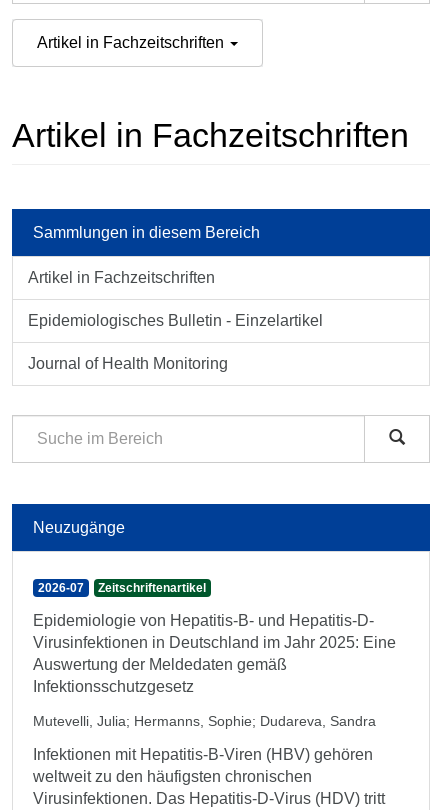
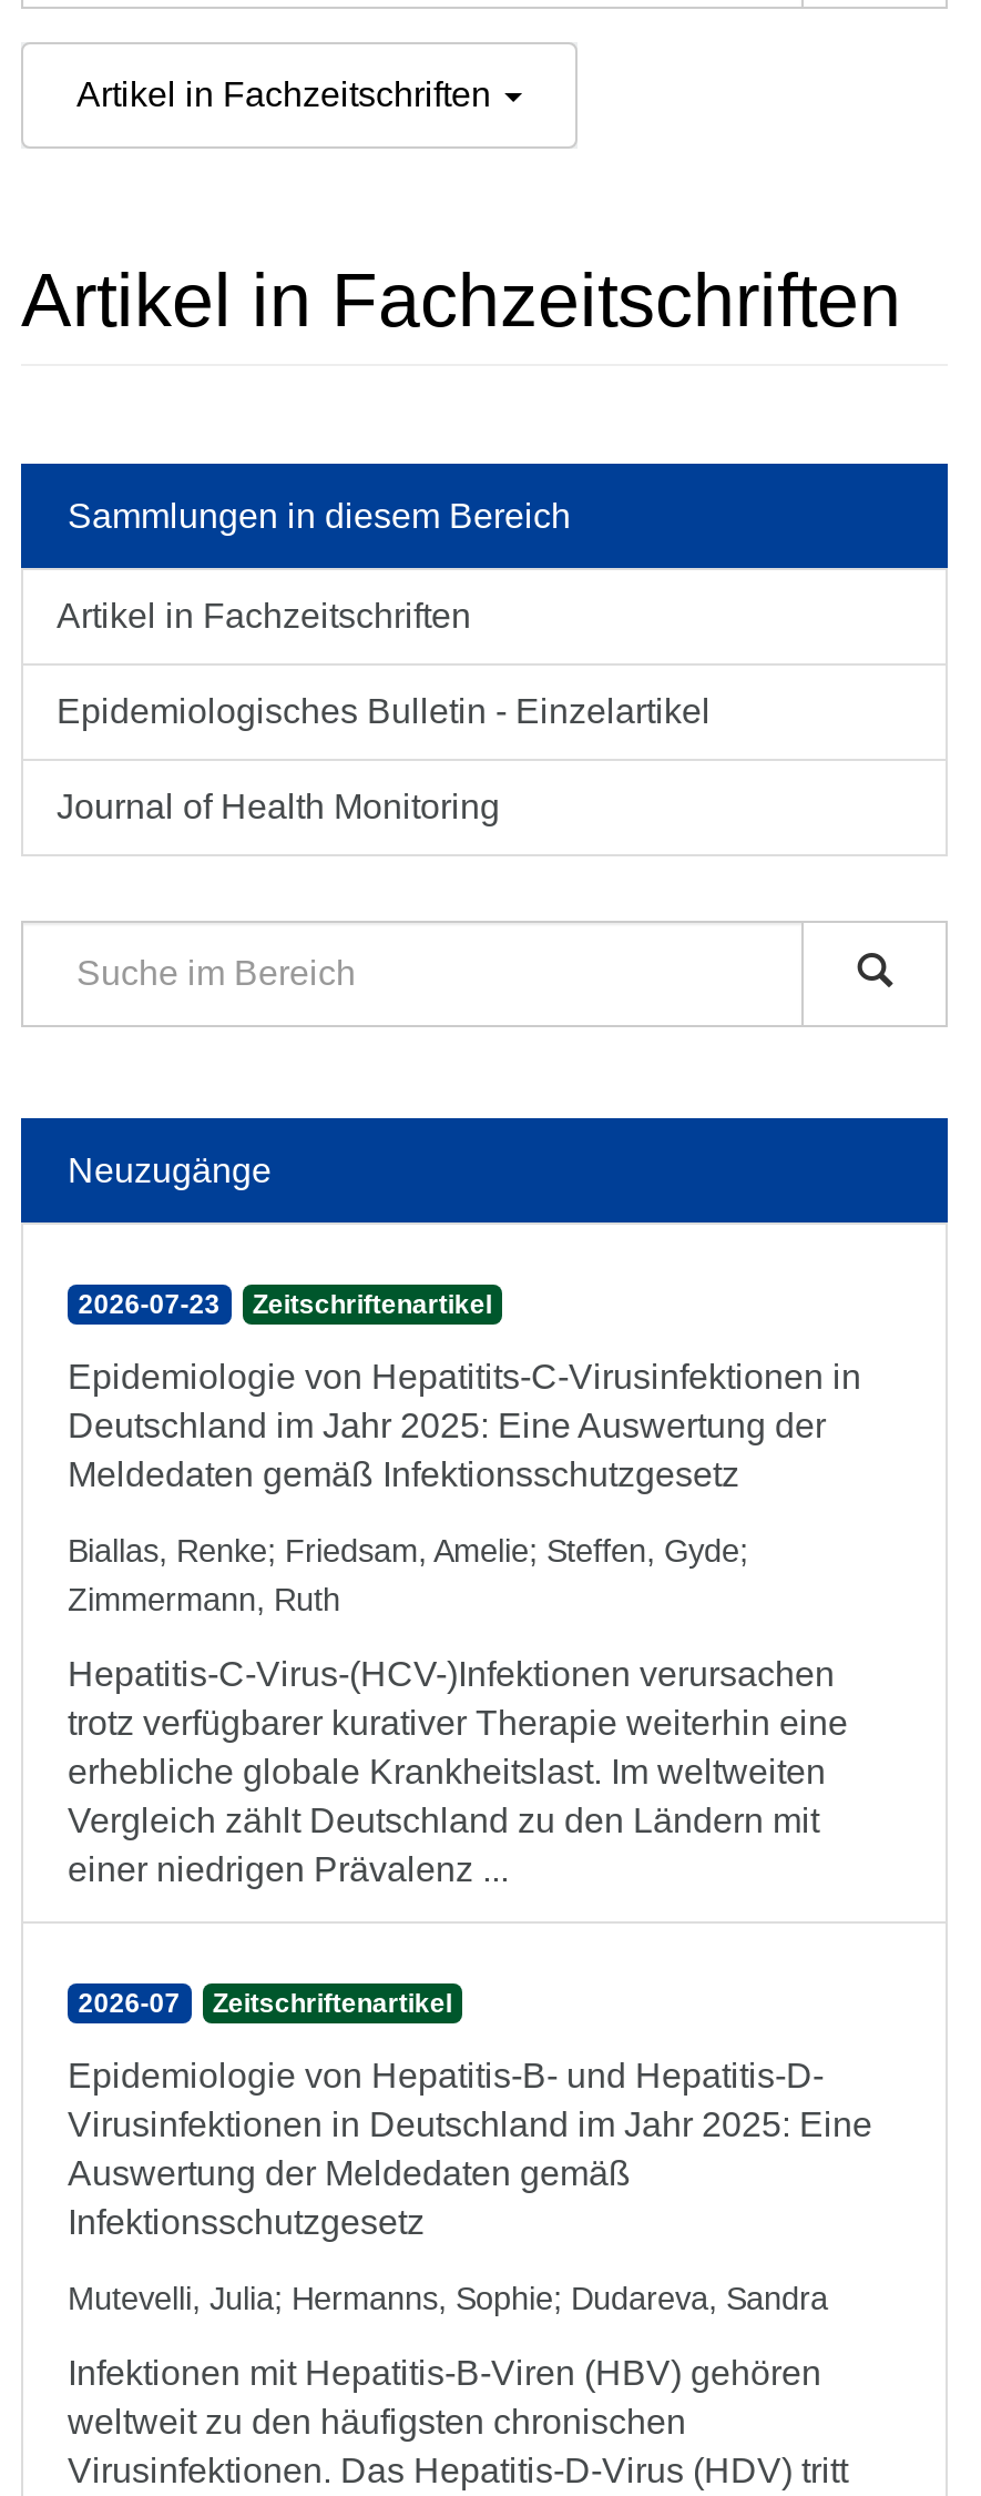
+ 2026-07-23
+ Zeitschriftenartikel
+ Epidemiologie von Hepatitits-C-Virusinfektionen in
+ Deutschland im Jahr 2025: Eine Auswertung der
+ Meldedaten gemäß Infektionsschutzgesetz
+ Biallas, Renke; Friedsam, Amelie; Steffen, Gyde;
+ Zimmermann, Ruth
+ Hepatitis-C-Virus-(HCV-)Infektionen verursachen
+ trotz verfügbarer kurativer Therapie weiterhin eine
+ erhebliche globale Krankheitslast. Im weltweiten
+ Vergleich zählt Deutschland zu den Ländern mit
+ einer niedrigen Prävalenz ...
